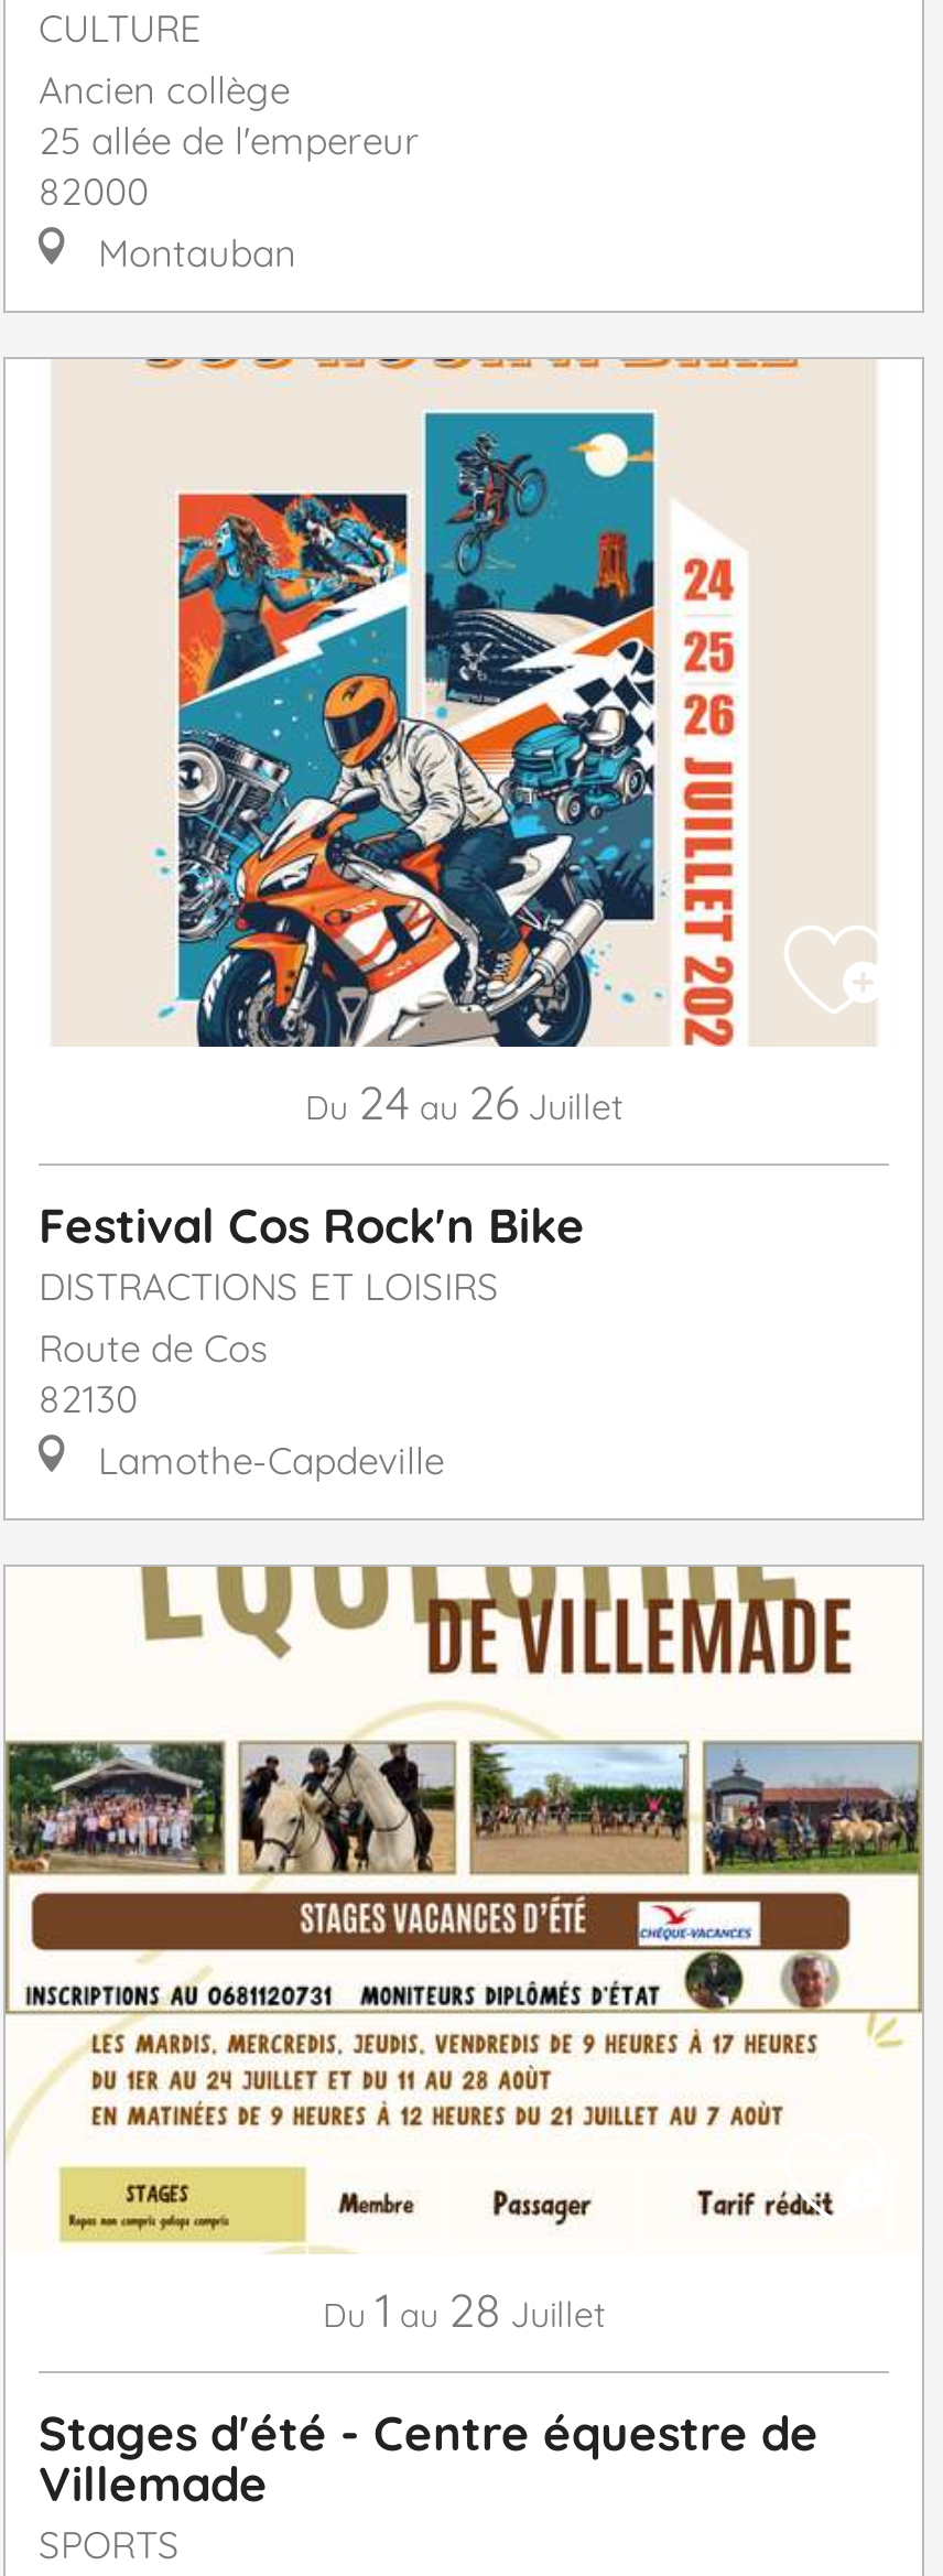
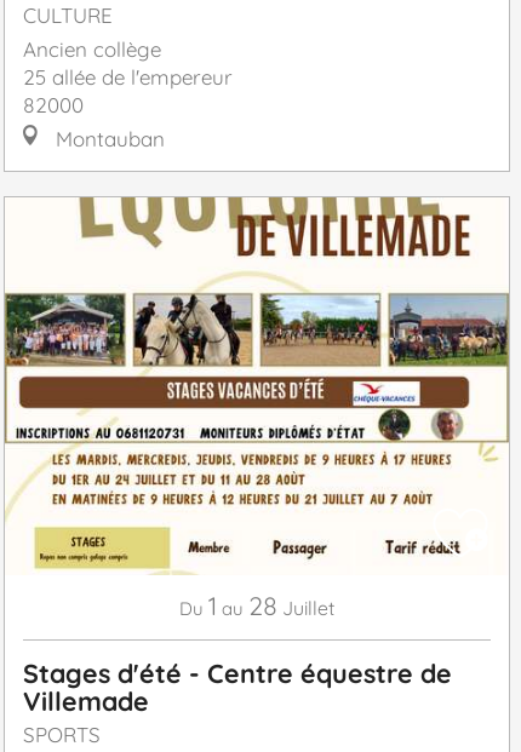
- [image]
- Du 24 au 26 Juillet
- Festival Cos Rock'n Bike
- DISTRACTIONS ET LOISIRS
- Route de Cos
- 82130
- Lamothe-Capdeville
